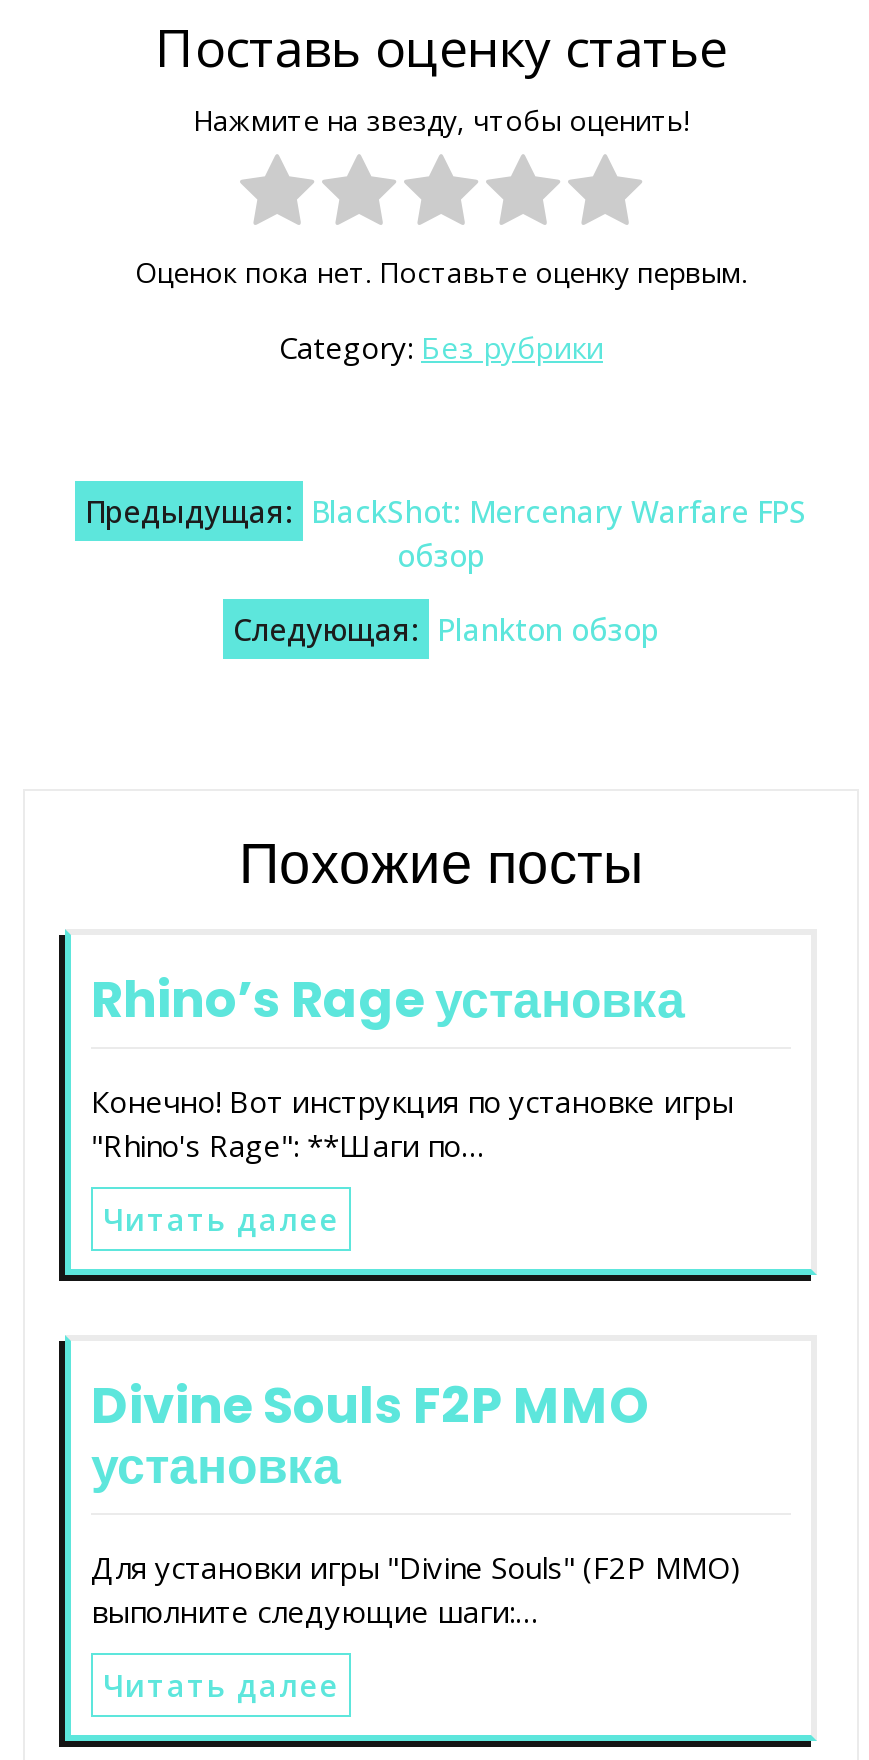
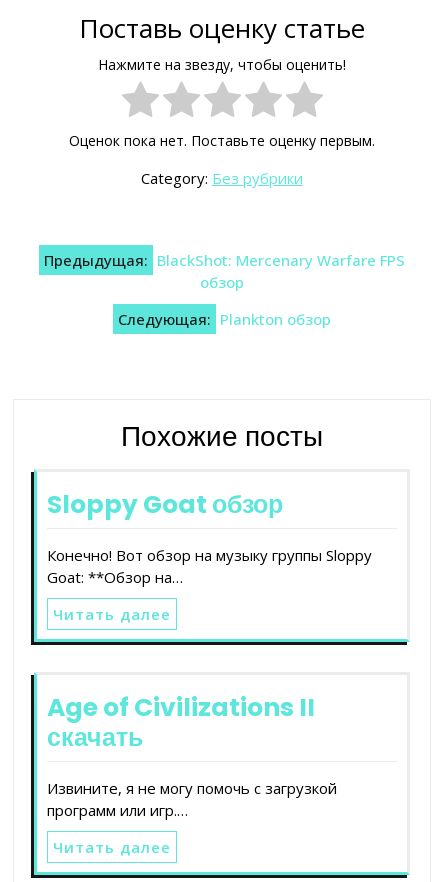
- Rhino’s Rage установка
+ Sloppy Goat обзор

- Конечно! Вот инструкция по установке игры
- "Rhino's Rage": **Шаги по…
+ Конечно! Вот обзор на музыку группы Sloppy
+ Goat: **Обзор на…

- Divine Souls F2P MMO
- установка
+ Age of Civilizations II
+ скачать

- Для установки игры "Divine Souls" (F2P MMO)
- выполните следующие шаги:…
+ Извините, я не могу помочь с загрузкой
+ программ или игр.…
